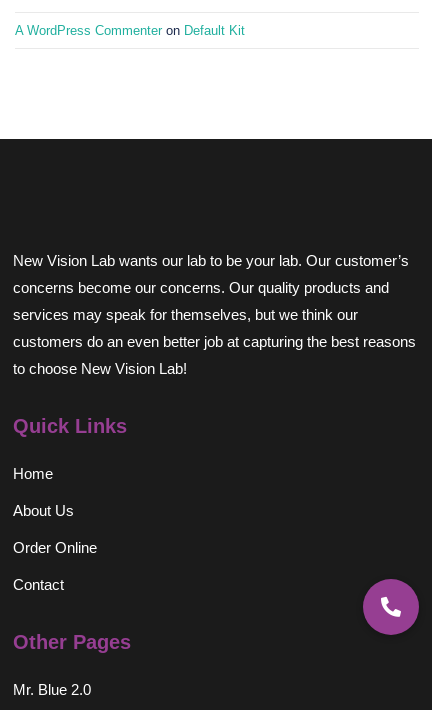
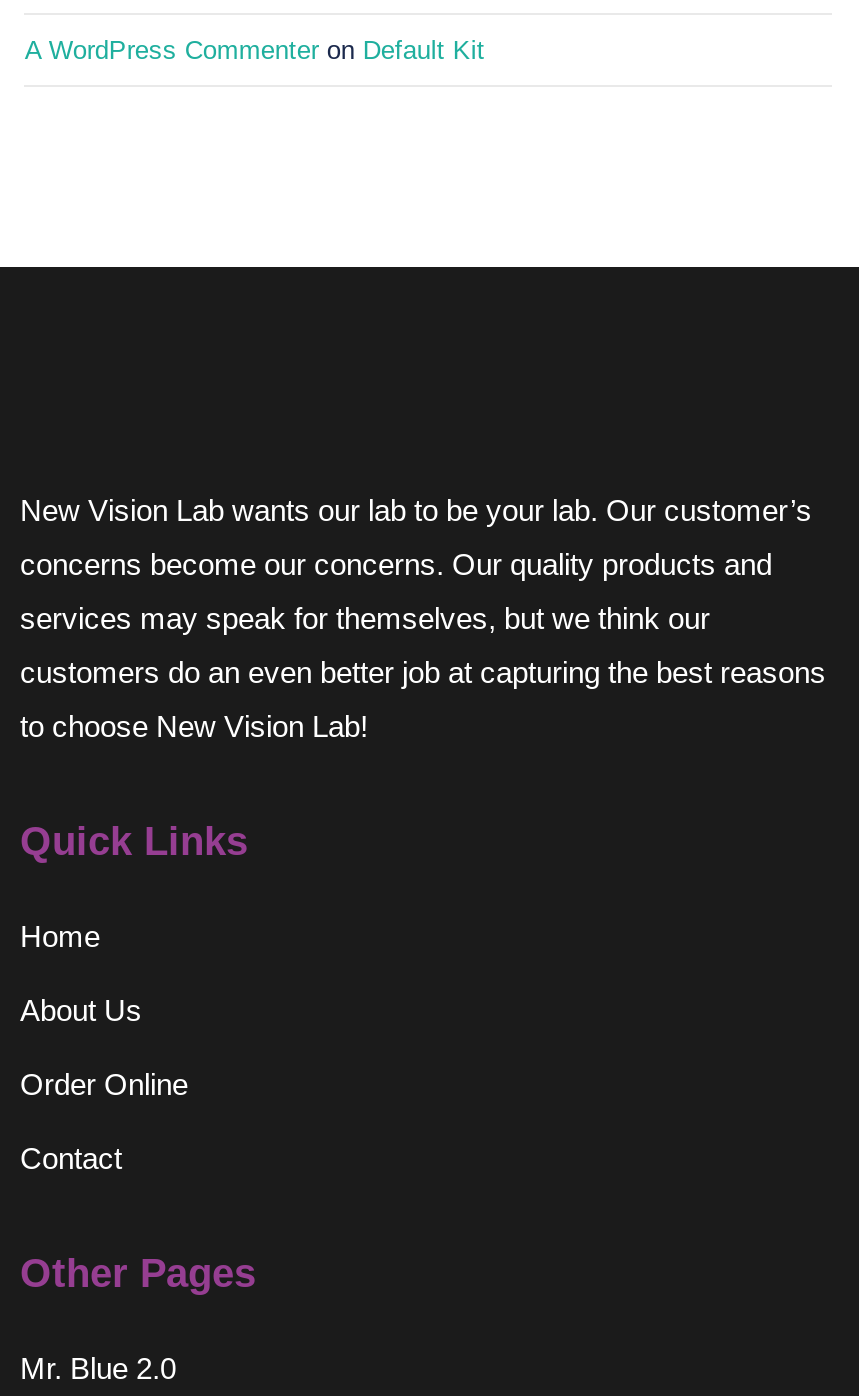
- [image]
